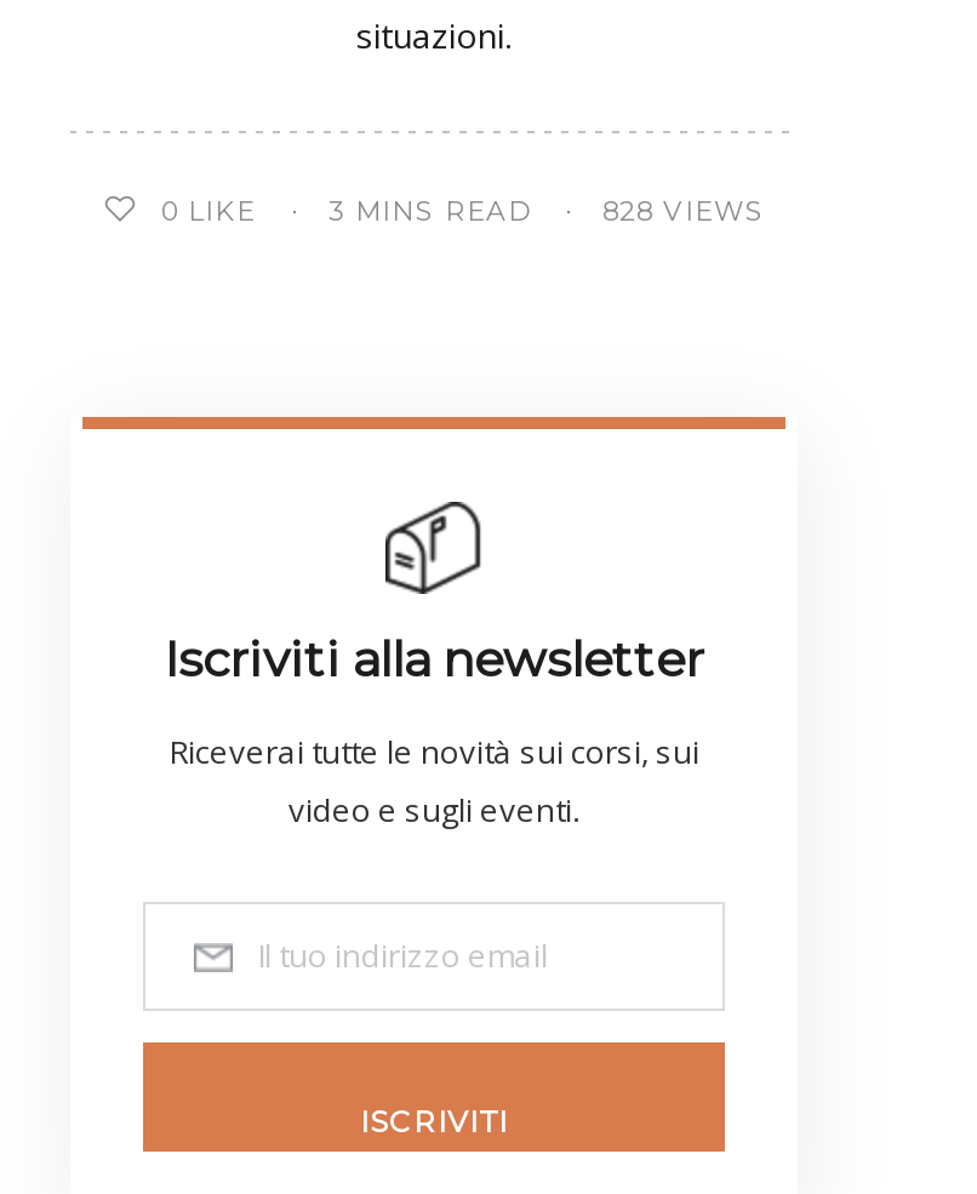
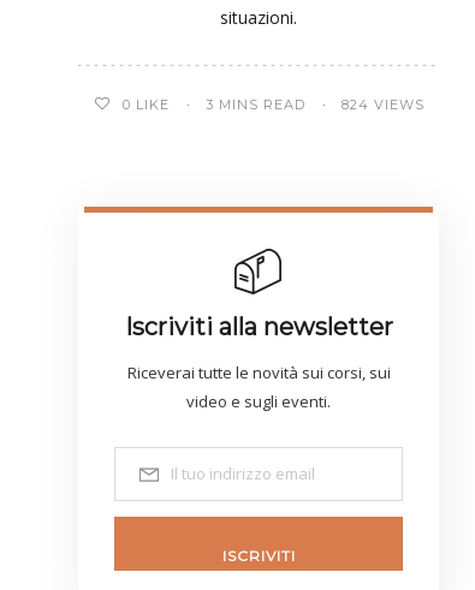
- 828 VIEWS
+ 824 VIEWS
